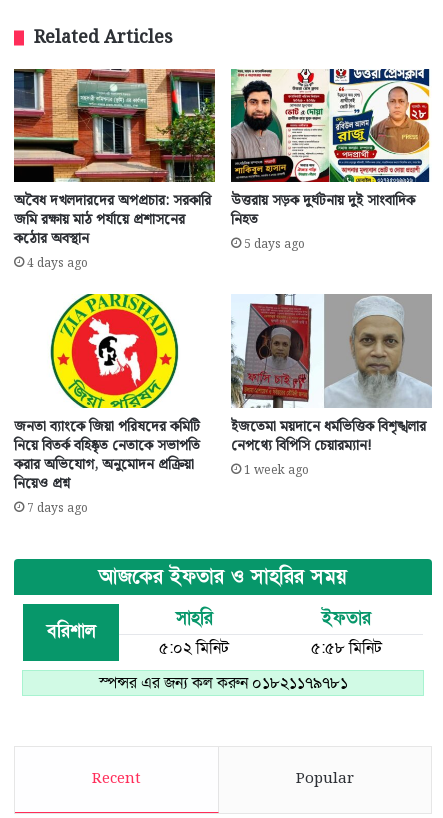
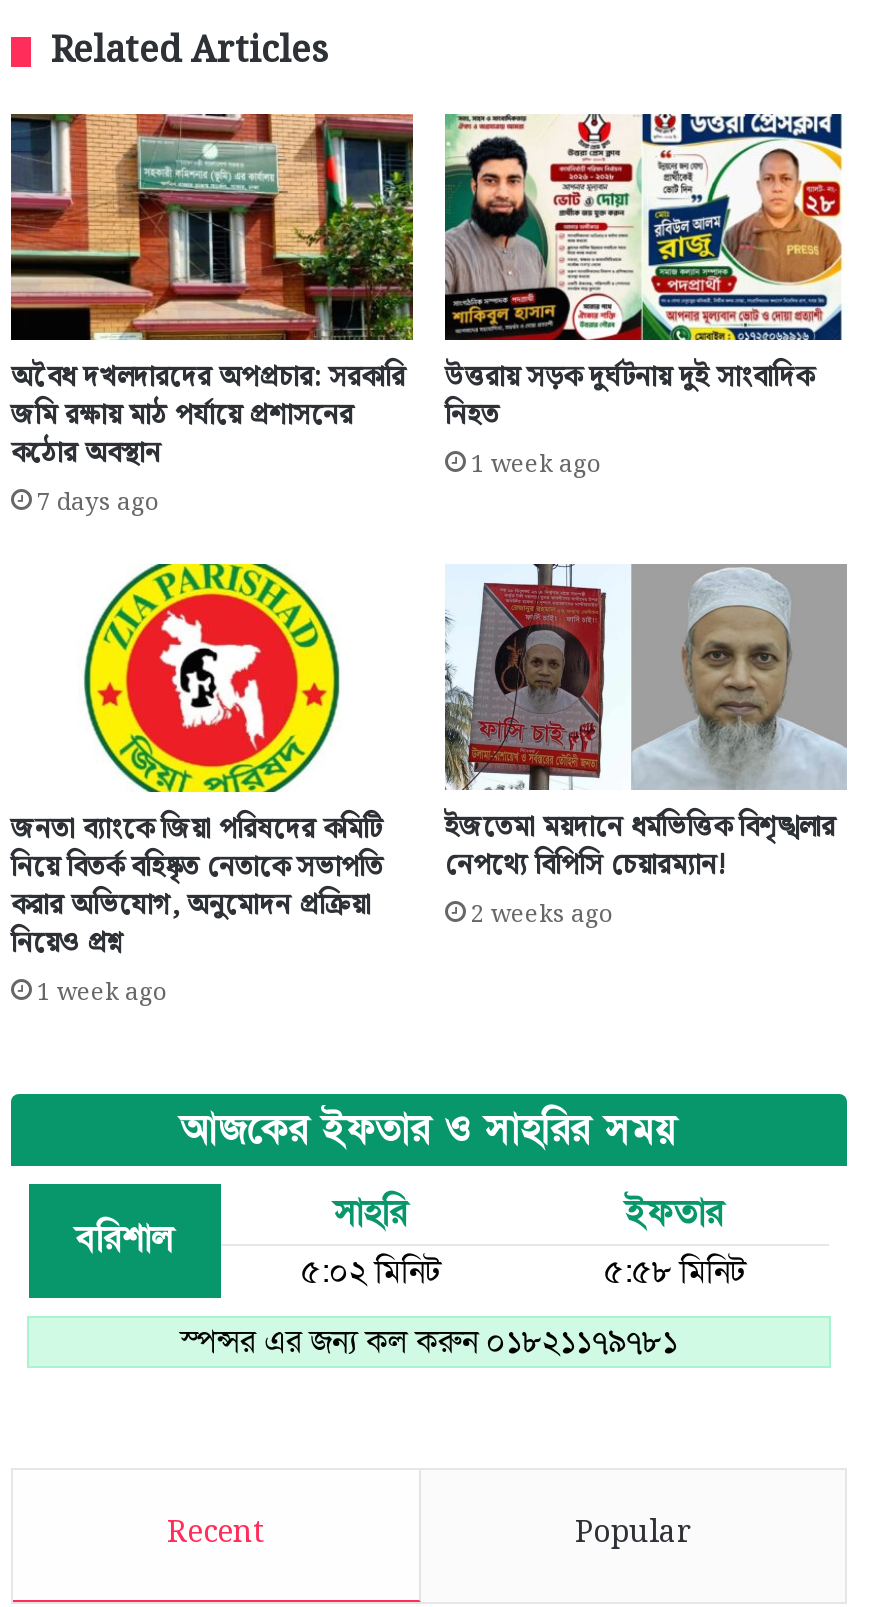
- 5 days ago
+ 1 week ago

- 4 days ago
+ 7 days ago

- 1 week ago
+ 2 weeks ago

- 7 days ago
+ 1 week ago
